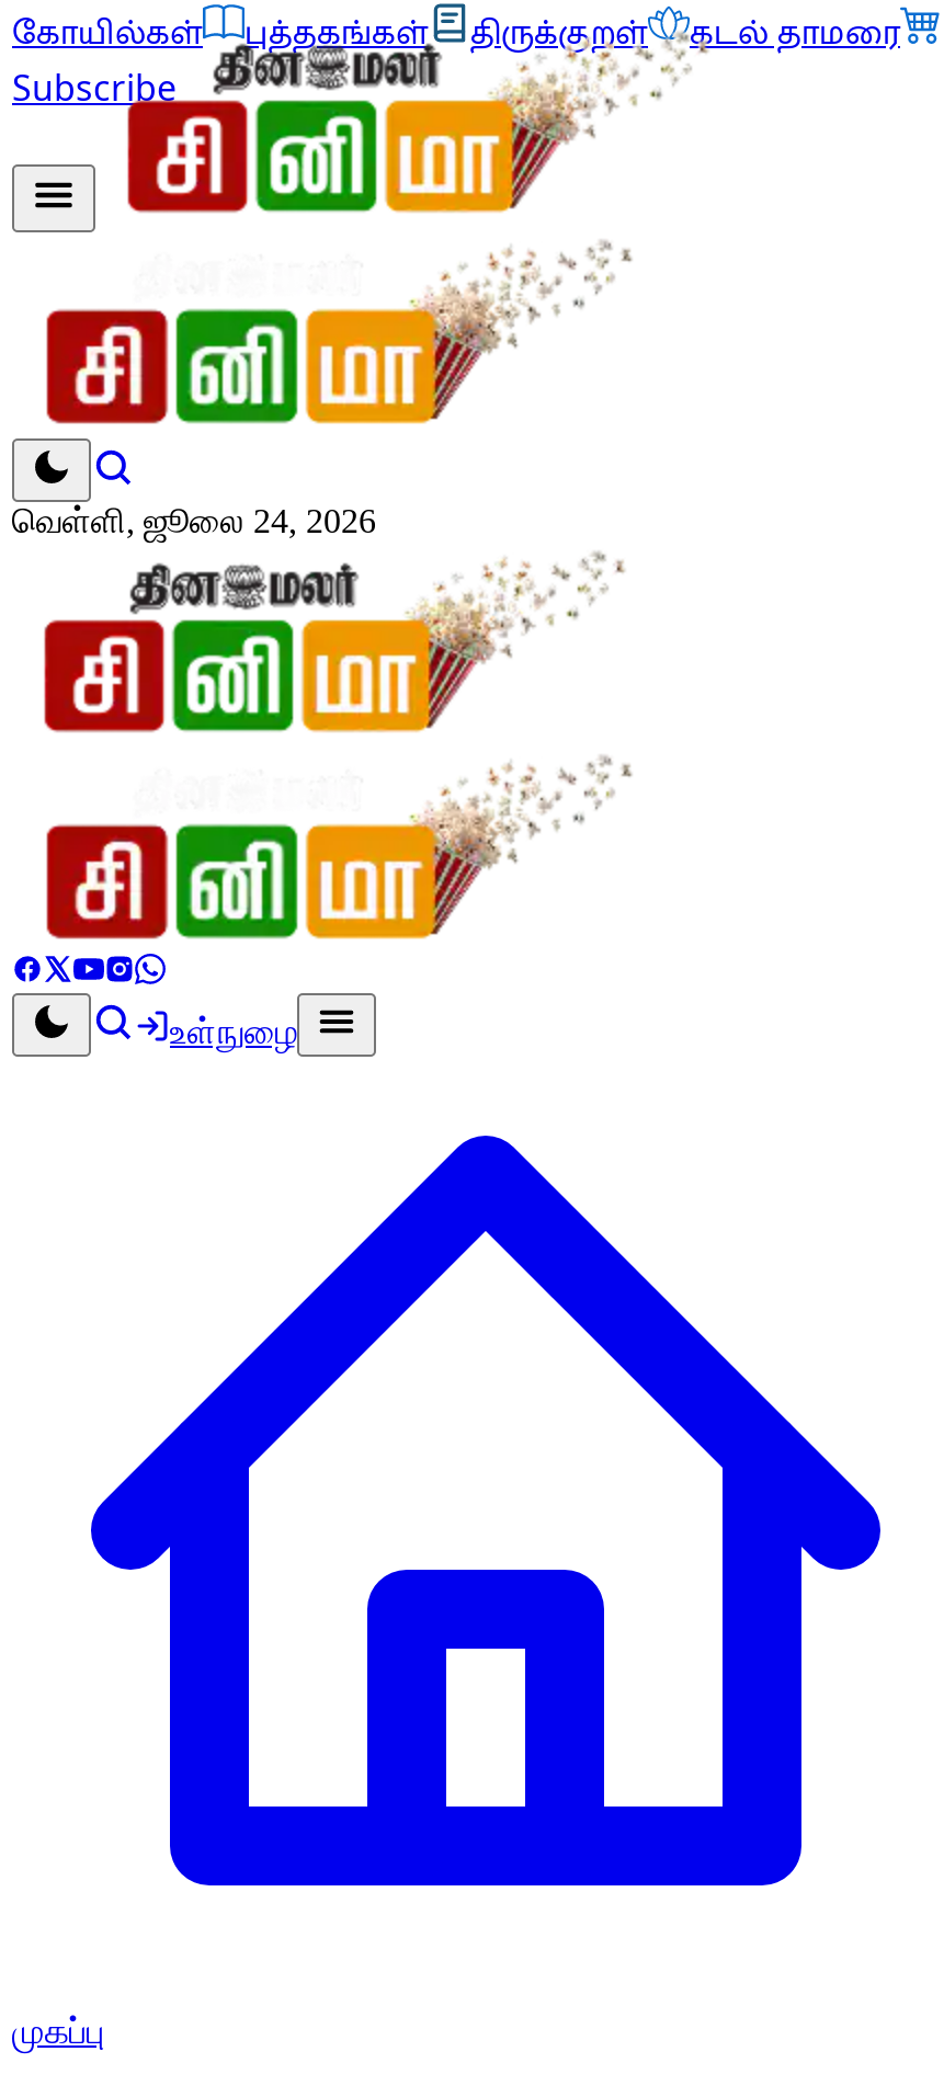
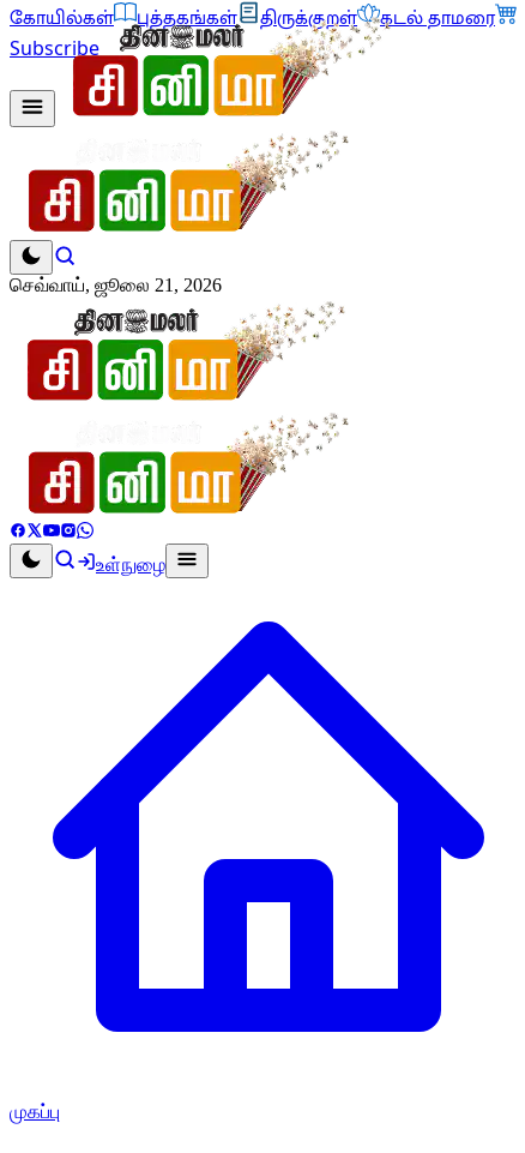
- வெள்ளி, ஜூலை 24, 2026
+ செவ்வாய், ஜூலை 21, 2026
